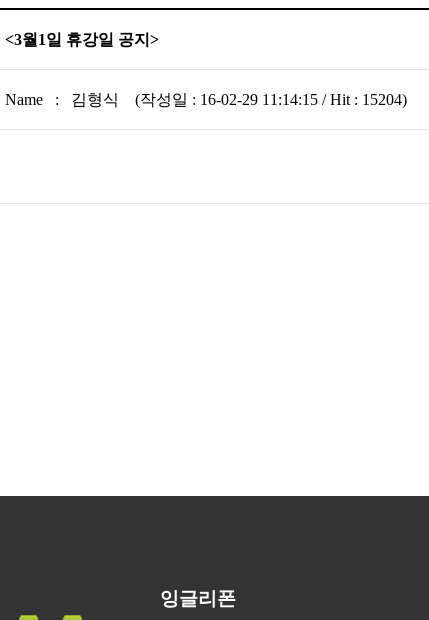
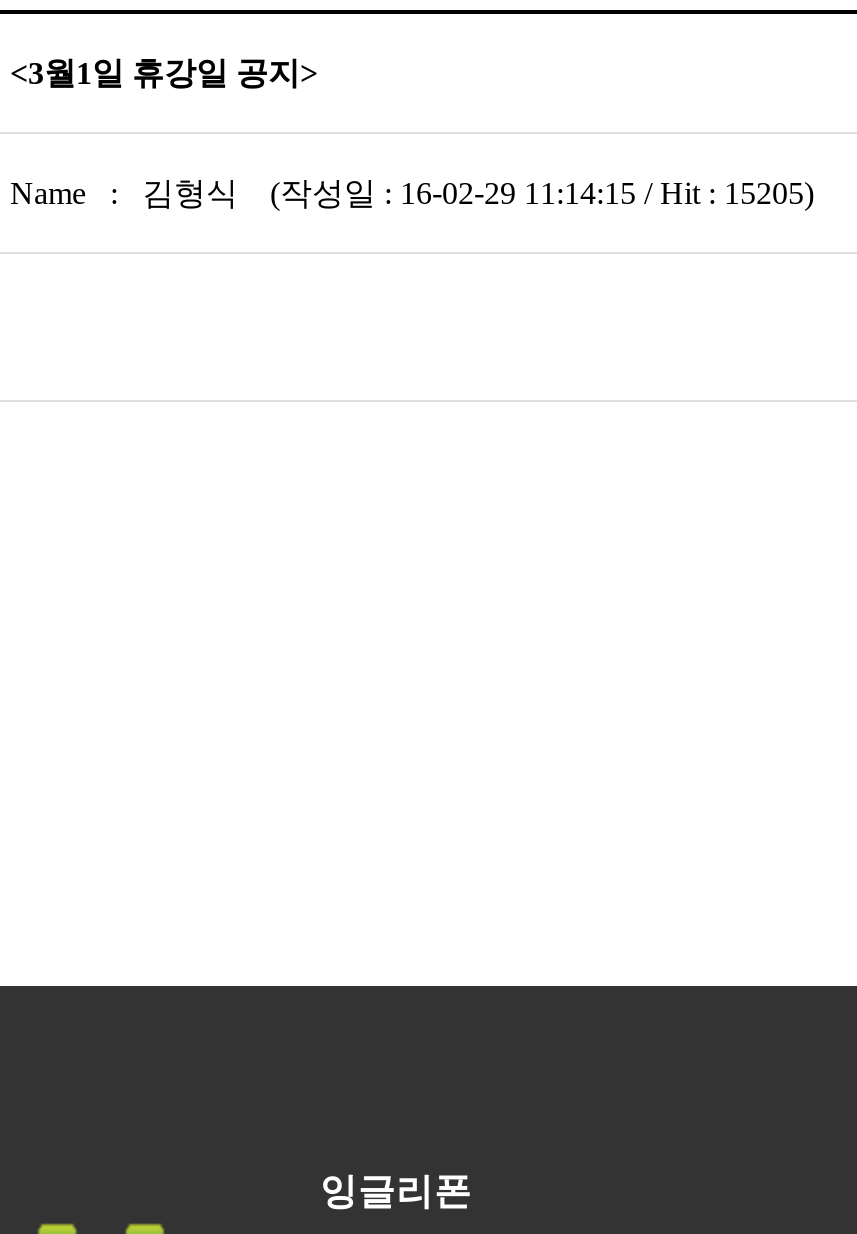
- Name : 김형식 (작성일 : 16-02-29 11:14:15 / Hit : 15204)
+ Name : 김형식 (작성일 : 16-02-29 11:14:15 / Hit : 15205)
